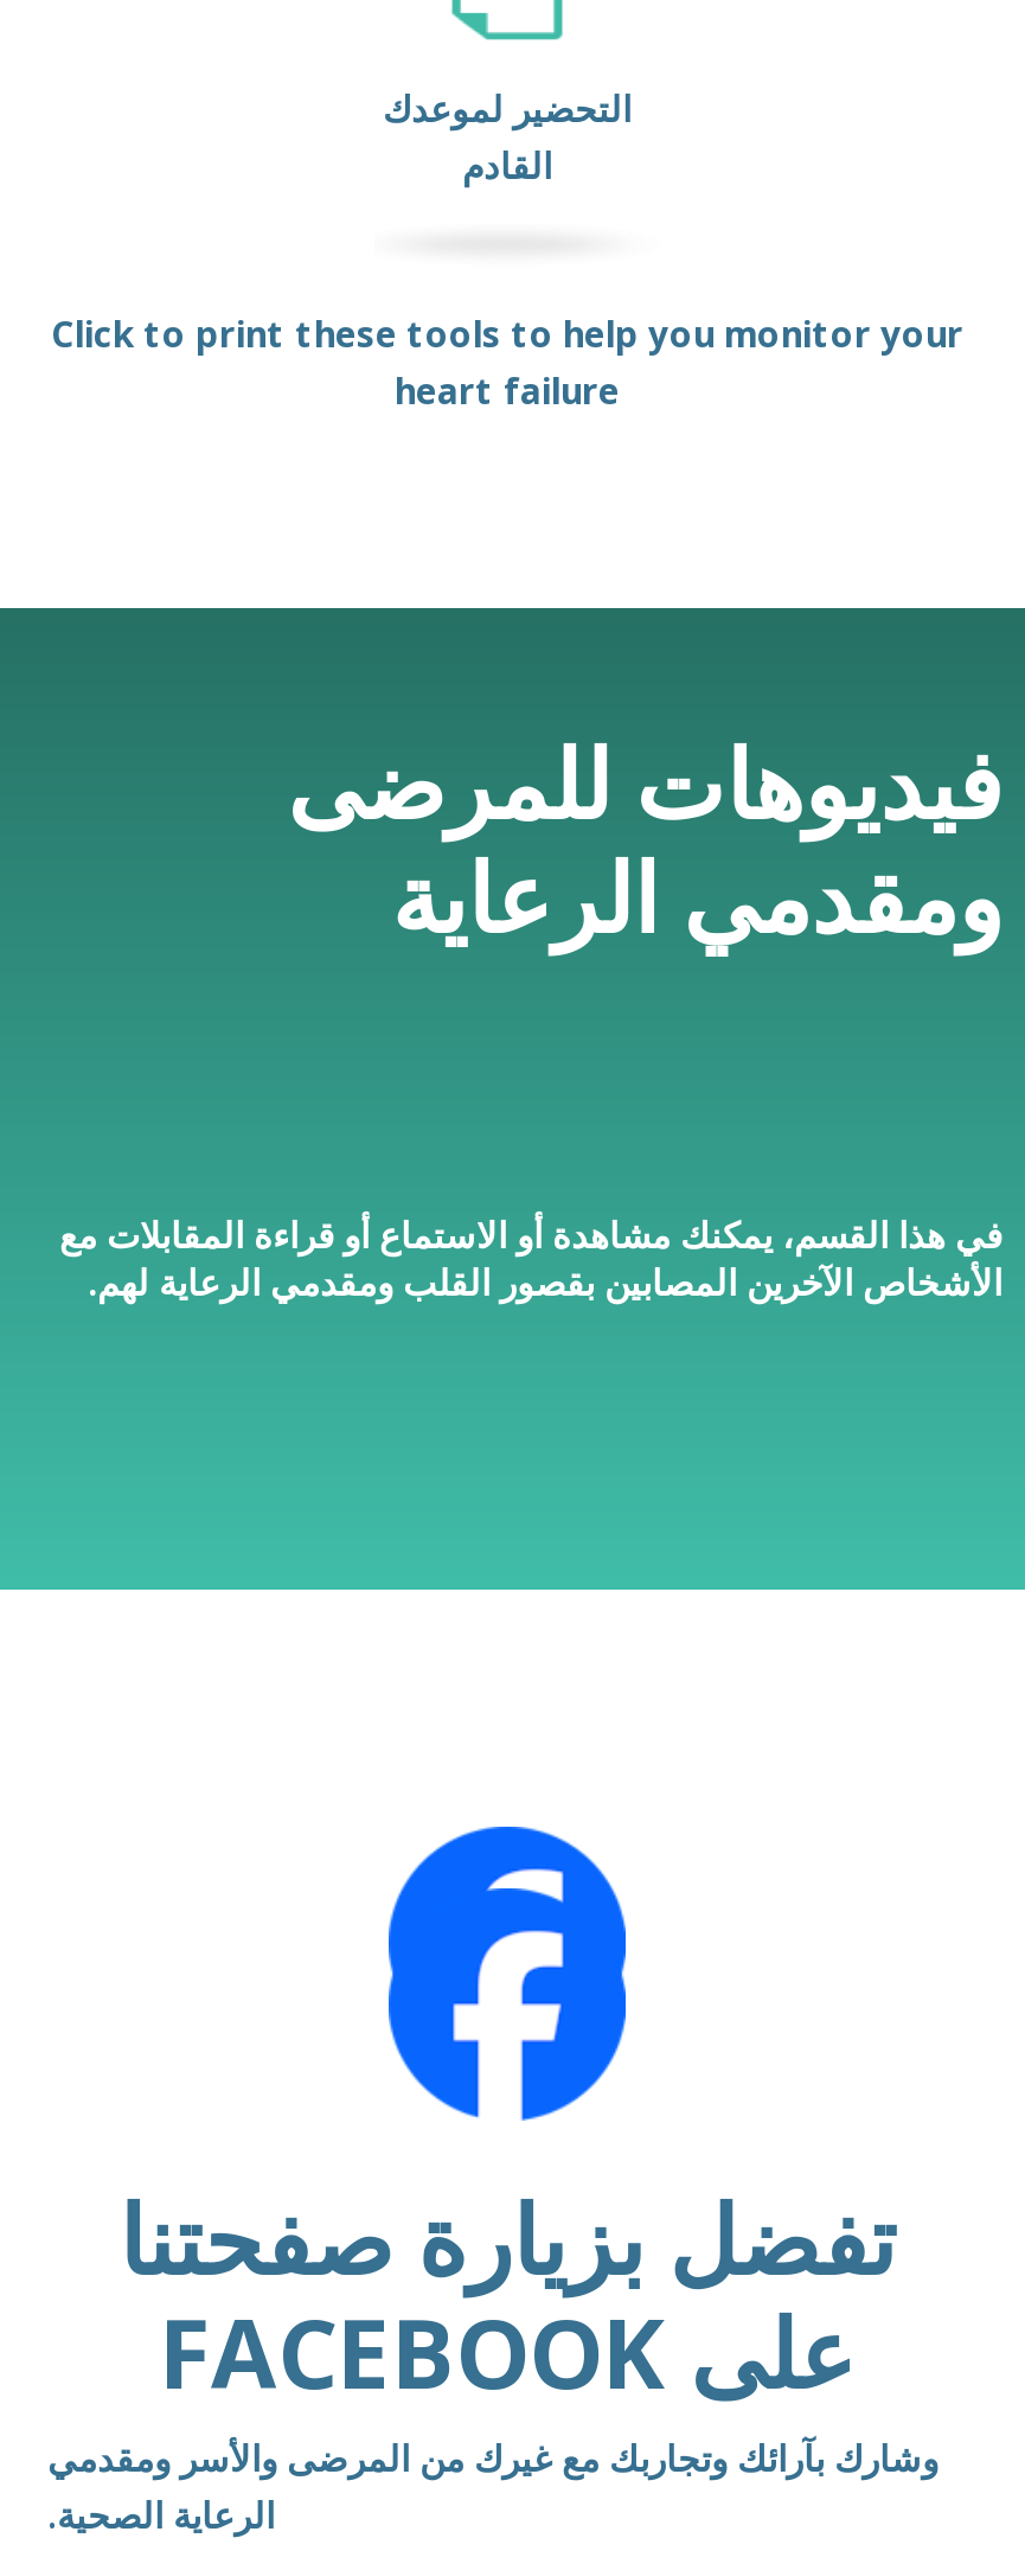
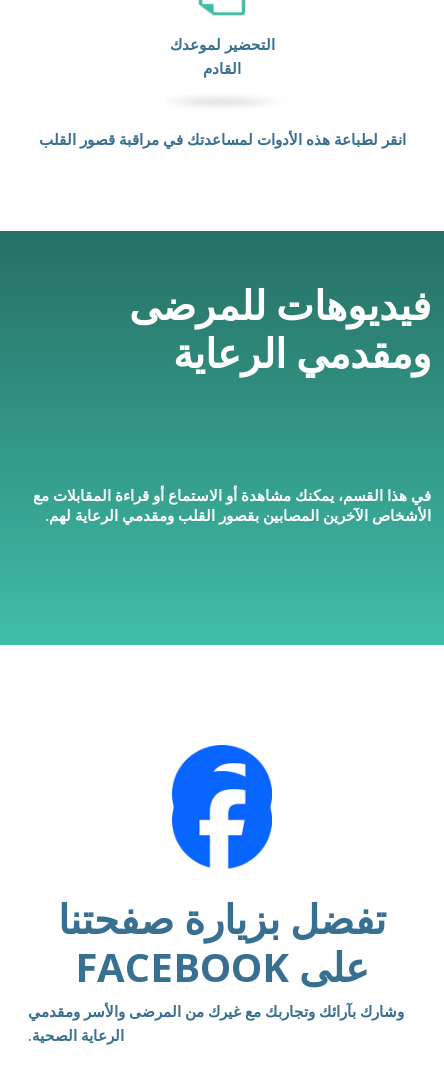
- Click to print these tools to help you monitor your
- heart failure
+ انقر لطباعة هذه الأدوات لمساعدتك في مراقبة قصور القلب
